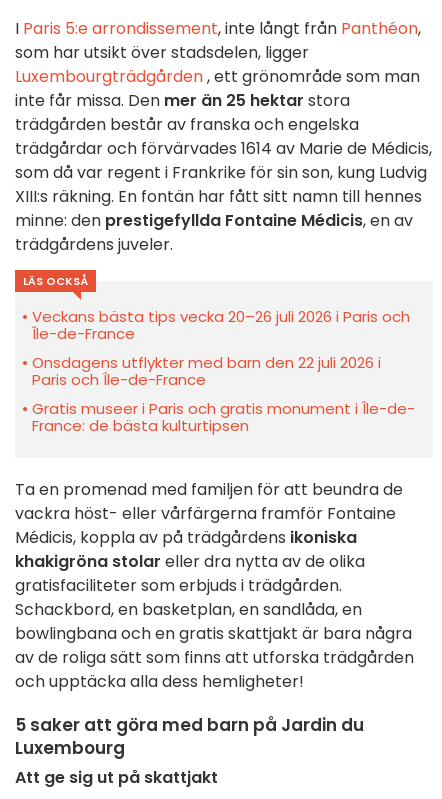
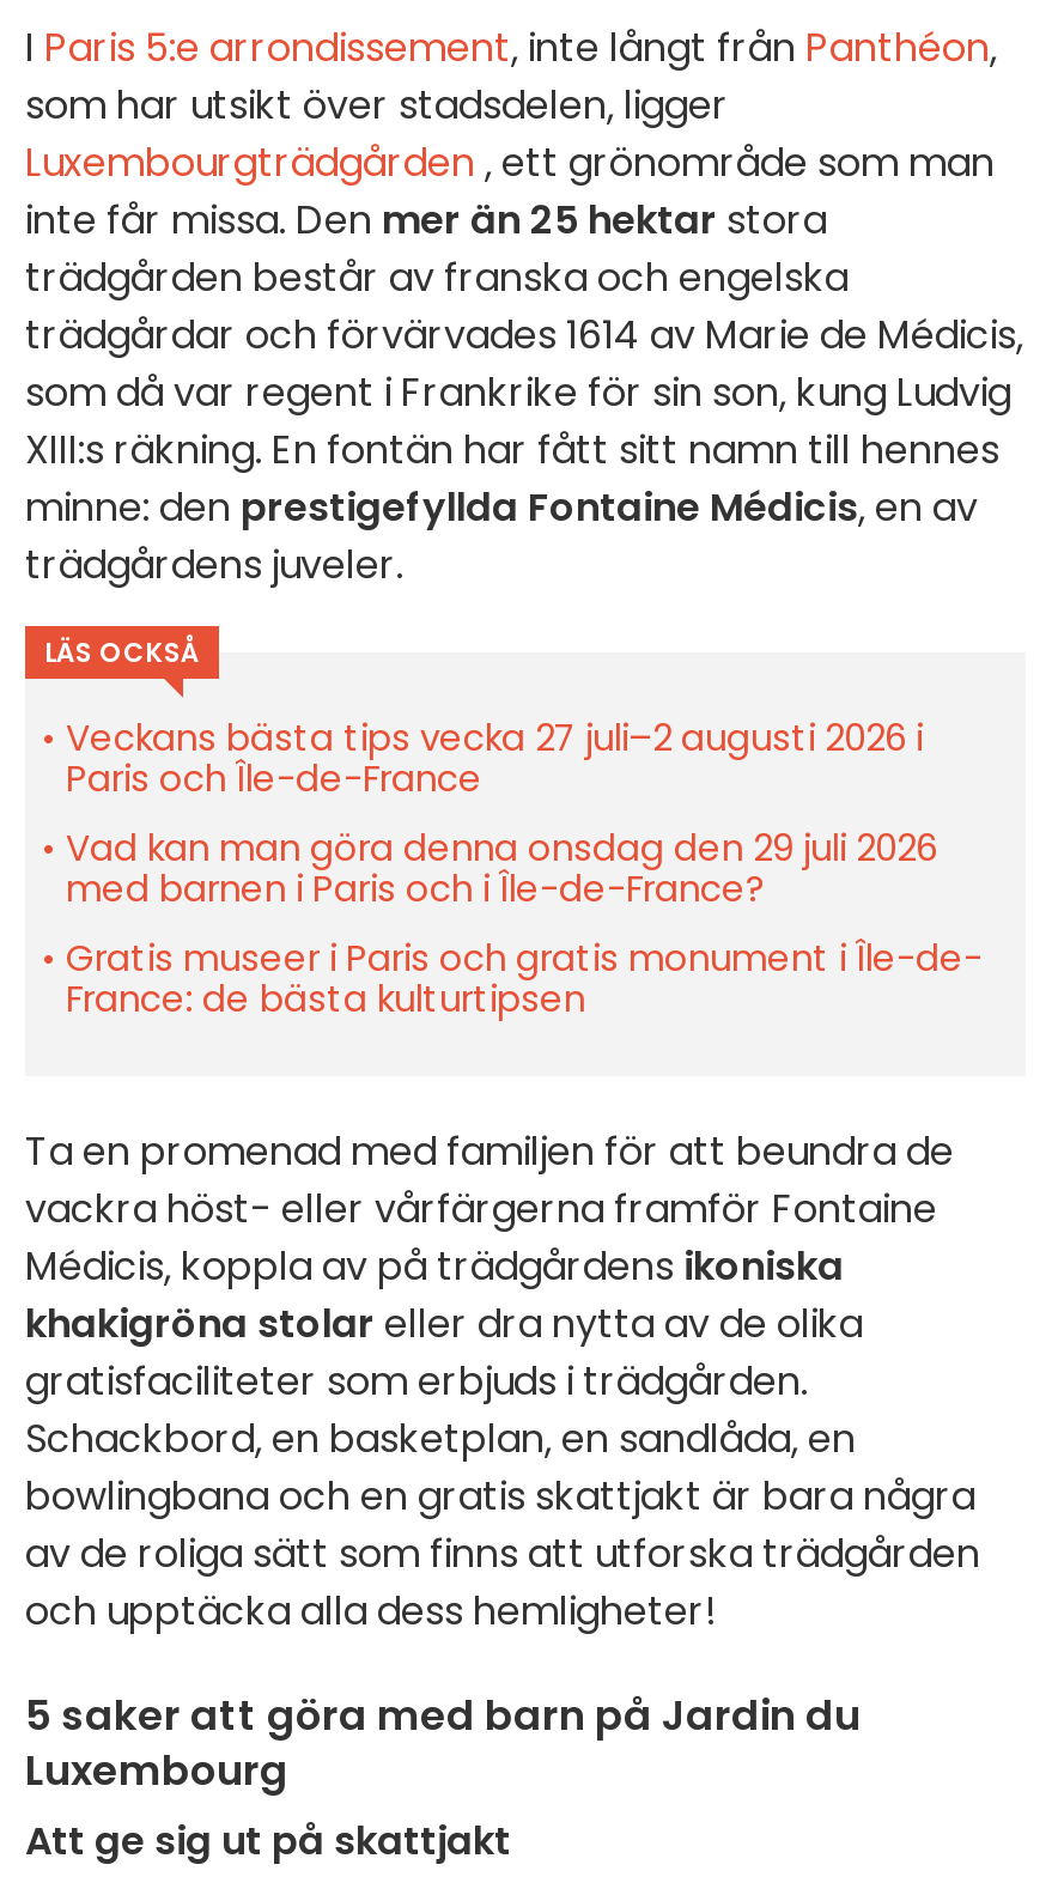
- Veckans bästa tips vecka 20–26 juli 2026 i Paris och
- Île-de-France
- Onsdagens utflykter med barn den 22 juli 2026 i
+ Veckans bästa tips vecka 27 juli–2 augusti 2026 i

moved up: Paris och Île-de-France

+ Vad kan man göra denna onsdag den 29 juli 2026
+ med barnen i Paris och i Île-de-France?
